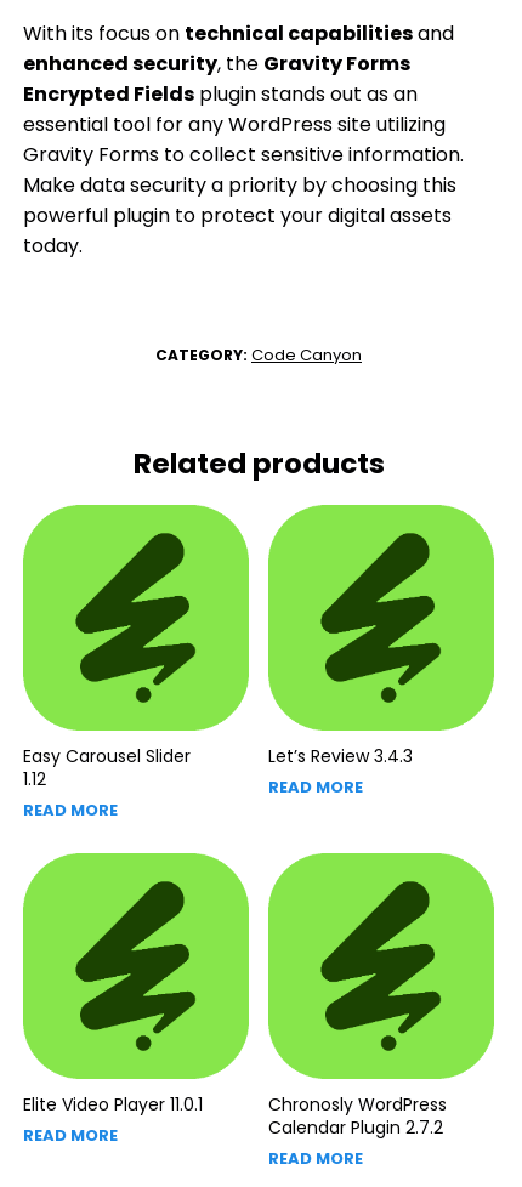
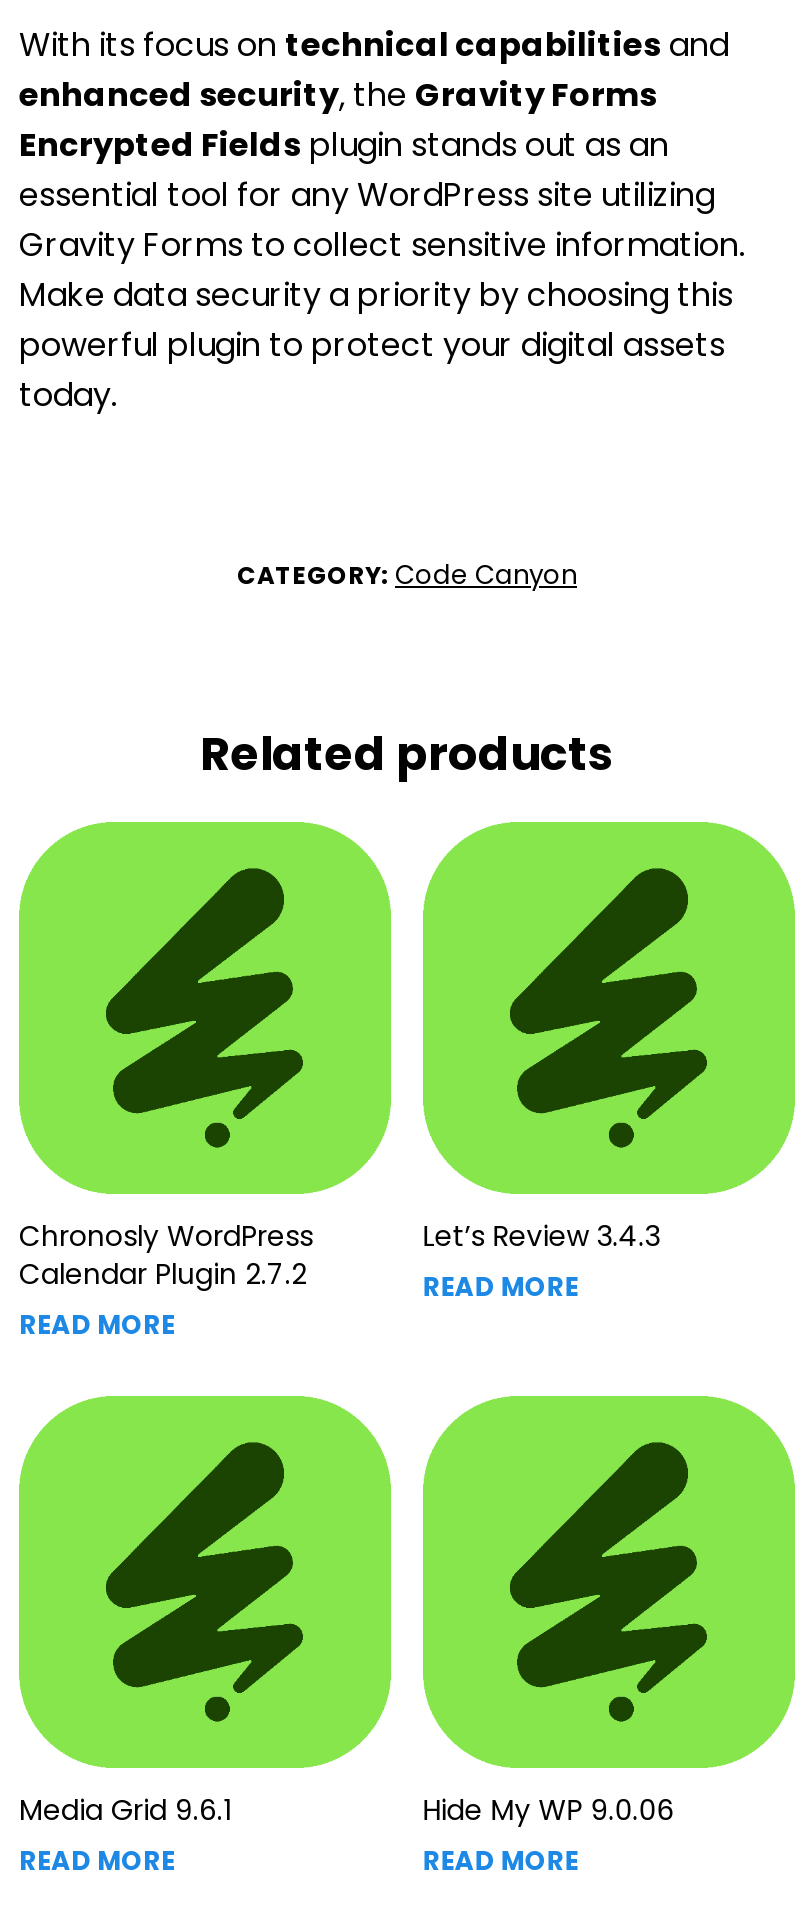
- Easy Carousel Slider
- 1.12

+ Hide My WP 9.0.06

- Elite Video Player 11.0.1
+ Media Grid 9.6.1

moved up: Chronosly WordPress | Calendar Plugin 2.7.2
